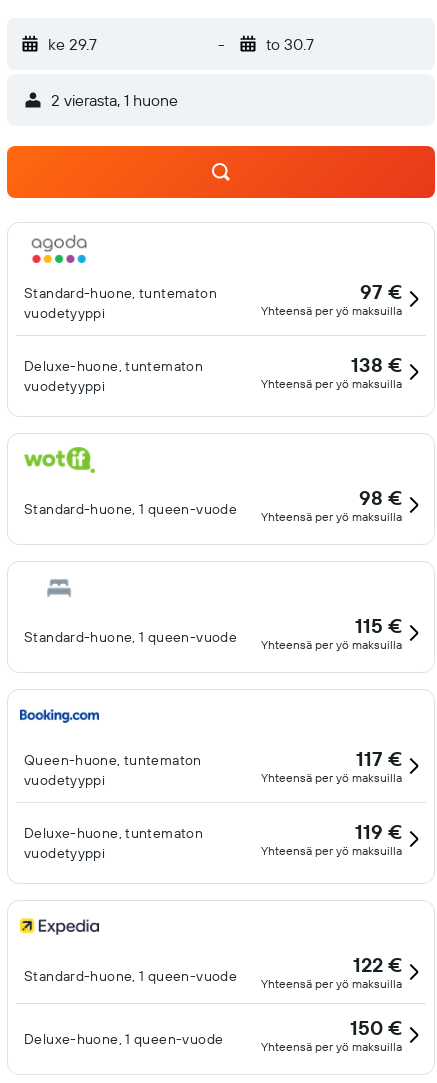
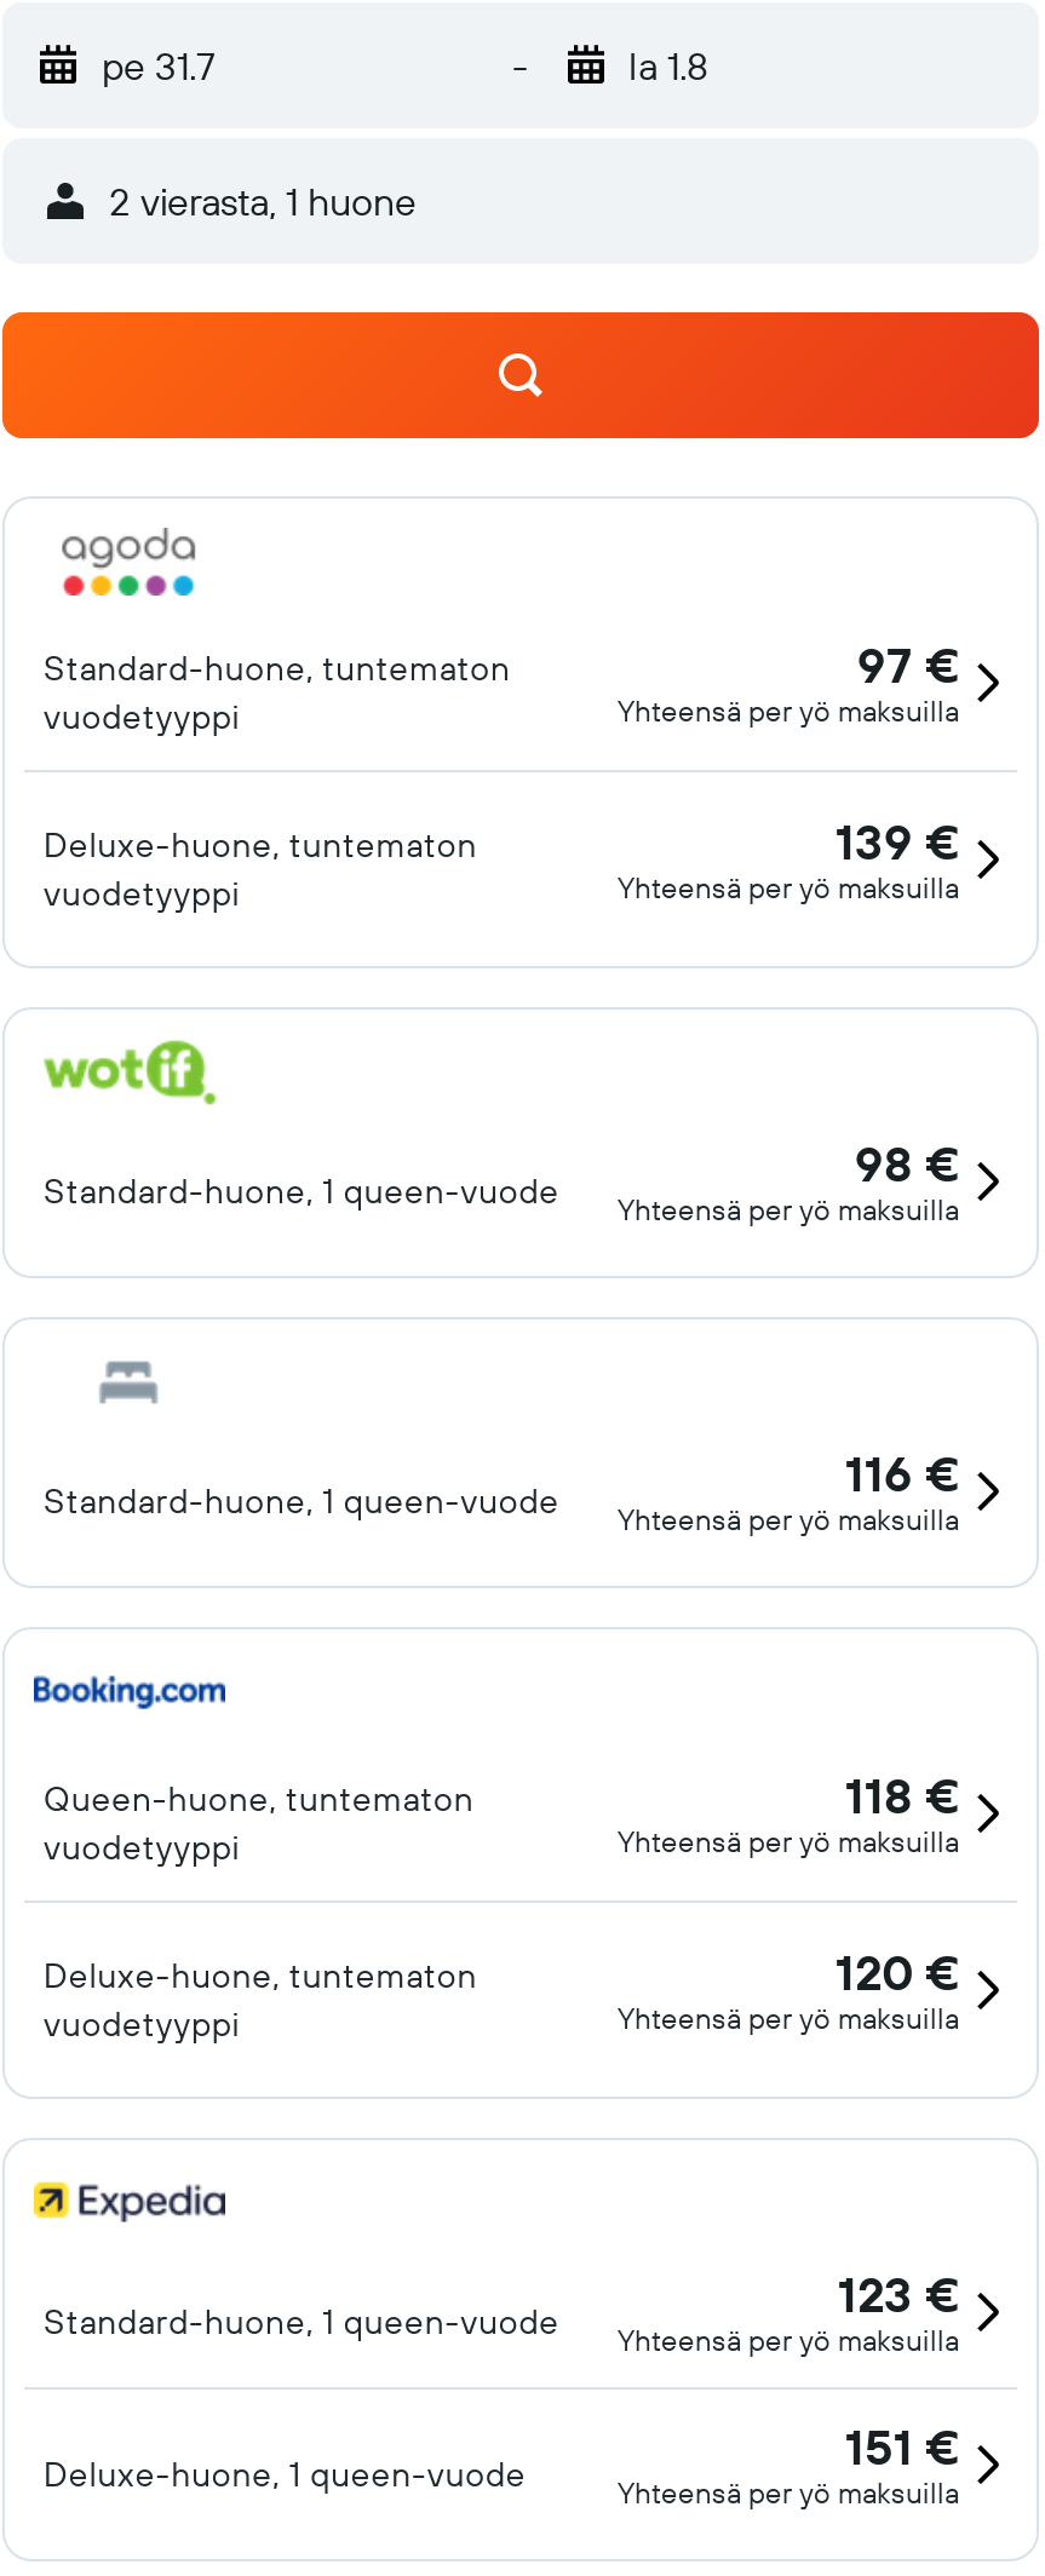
- ke 29.7
+ pe 31.7

- to 30.7
+ la 1.8

- 138 €
+ 139 €

- 115 €
+ 116 €

- 117 €
+ 118 €

- 119 €
+ 120 €

- 122 €
+ 123 €

- 150 €
+ 151 €
